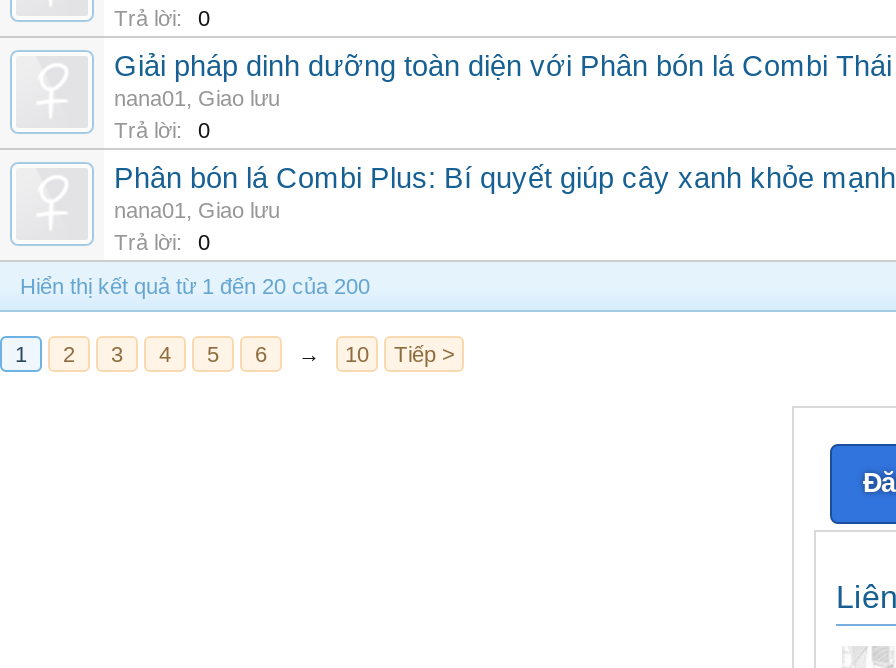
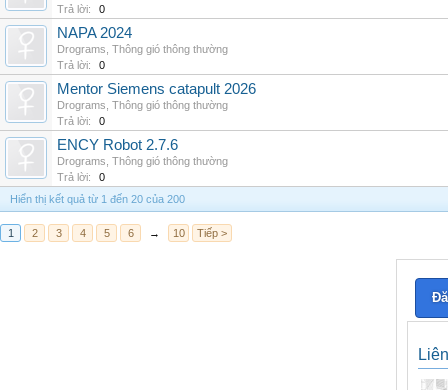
- Giải pháp dinh dưỡng toàn diện với Phân bón lá Combi Thái
- nana01, Giao lưu
+ NAPA 2024
+ Drograms, Thông gió thông thường

- Phân bón lá Combi Plus: Bí quyết giúp cây xanh khỏe mạnh
- nana01, Giao lưu
+ Mentor Siemens catapult 2026
+ Drograms, Thông gió thông thường
+ Trả lời:
+ 0
+ ENCY Robot 2.7.6
+ Drograms, Thông gió thông thường
